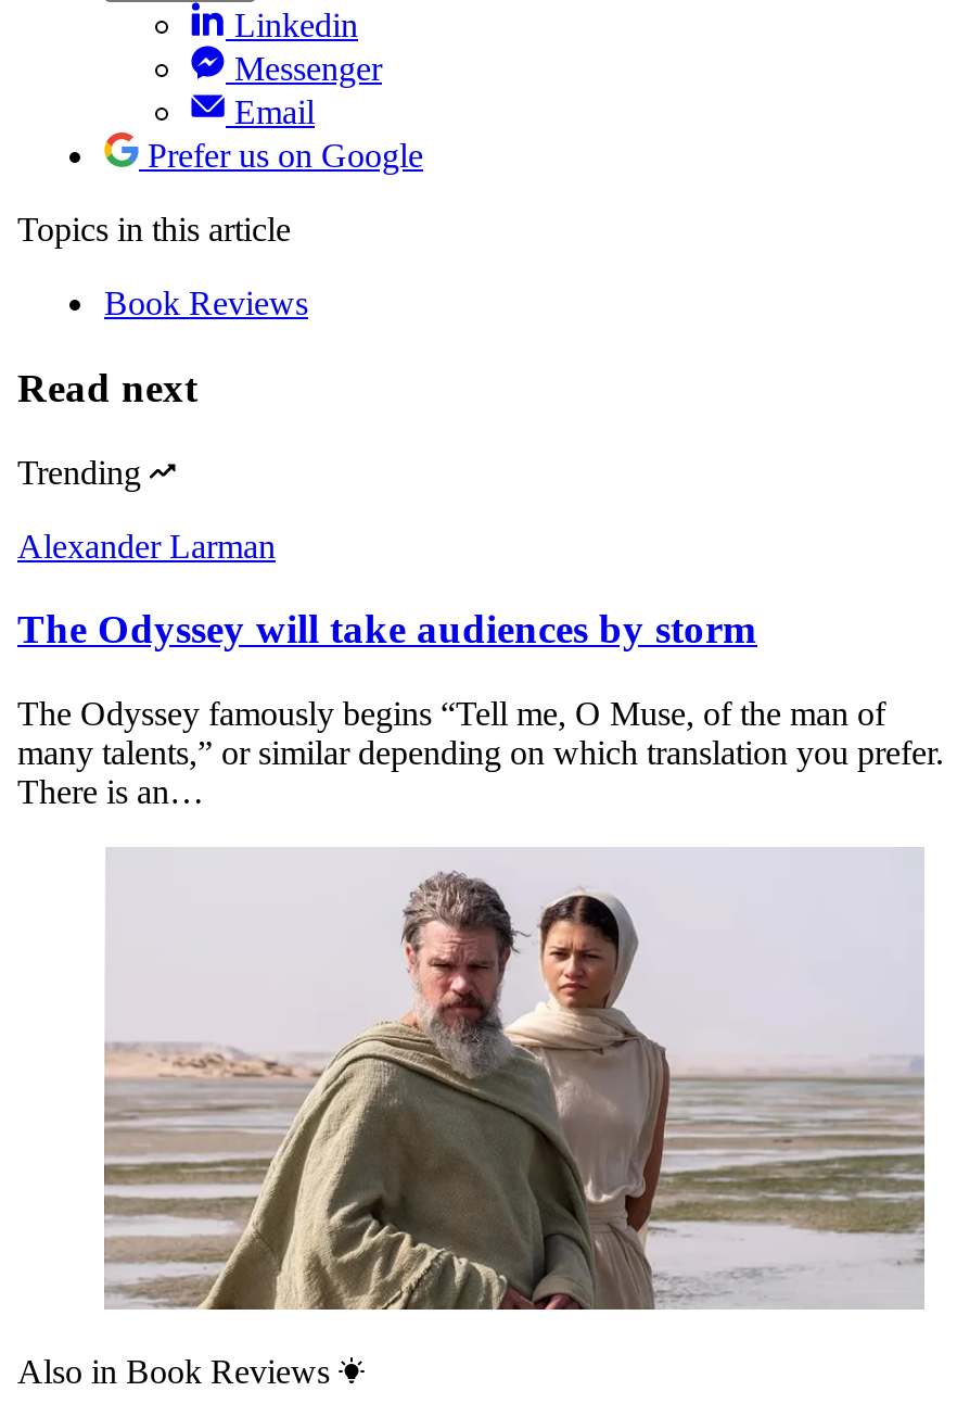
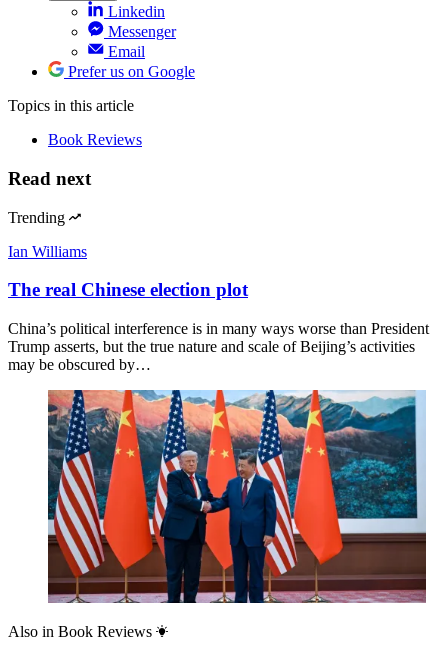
- Alexander Larman
+ Ian Williams

- The Odyssey will take audiences by storm
+ The real Chinese election plot

- The Odyssey famously begins “Tell me, O Muse, of the man of
- many talents,” or similar depending on which translation you prefer.
- There is an…
+ China’s political interference is in many ways worse than President
+ Trump asserts, but the true nature and scale of Beijing’s activities
+ may be obscured by…

- [image]
+ [image]
